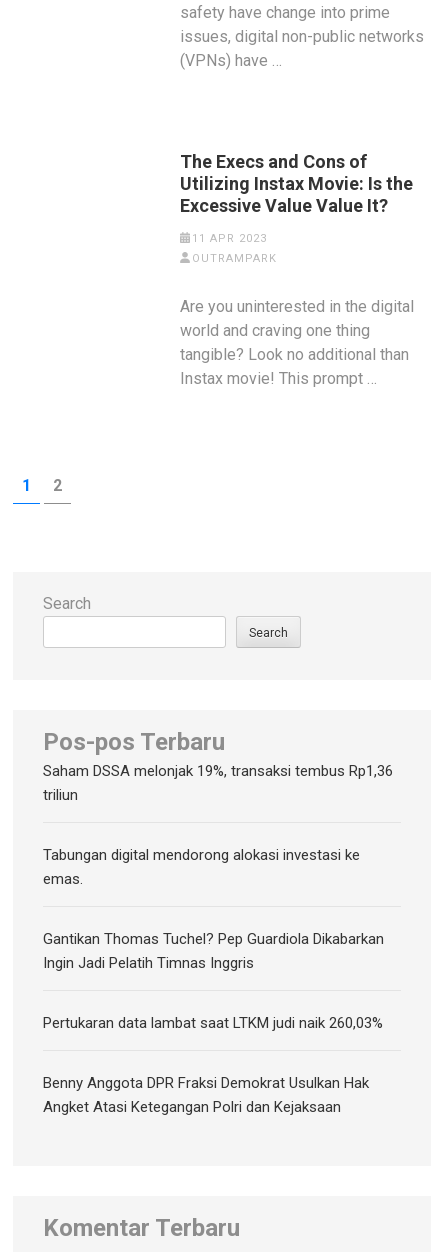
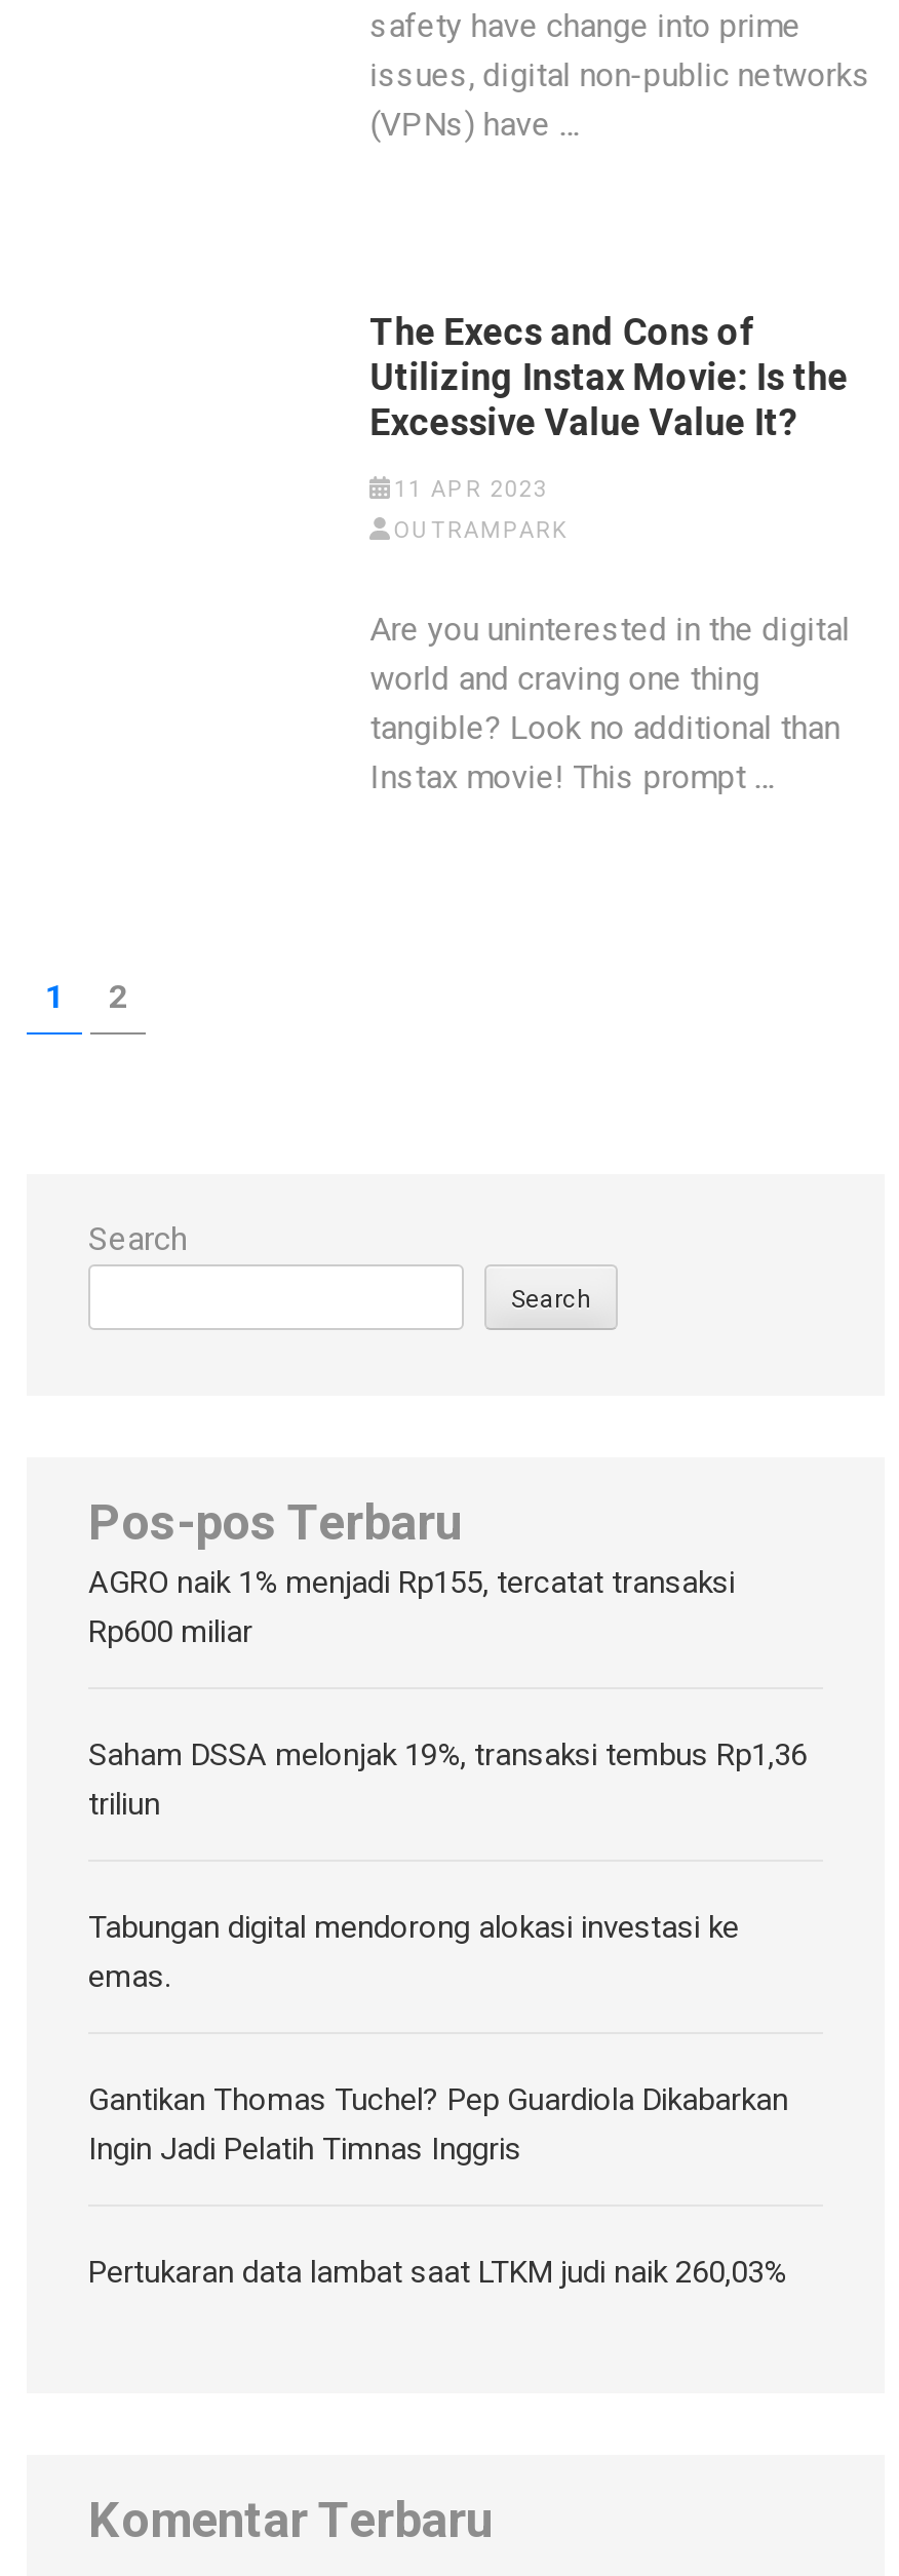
+ AGRO naik 1% menjadi Rp155, tercatat transaksi
+ Rp600 miliar

moved down: Saham DSSA melonjak 19%, transaksi tembus Rp1,36 | triliun | Tabungan digital mendorong alokasi investasi ke | emas. | Gantikan Thomas Tuchel? Pep Guardiola Dikabarkan | Ingin Jadi Pelatih Timnas Inggris | Pertukaran data lambat saat LTKM judi naik 260,03%

- Benny Anggota DPR Fraksi Demokrat Usulkan Hak
- Angket Atasi Ketegangan Polri dan Kejaksaan
